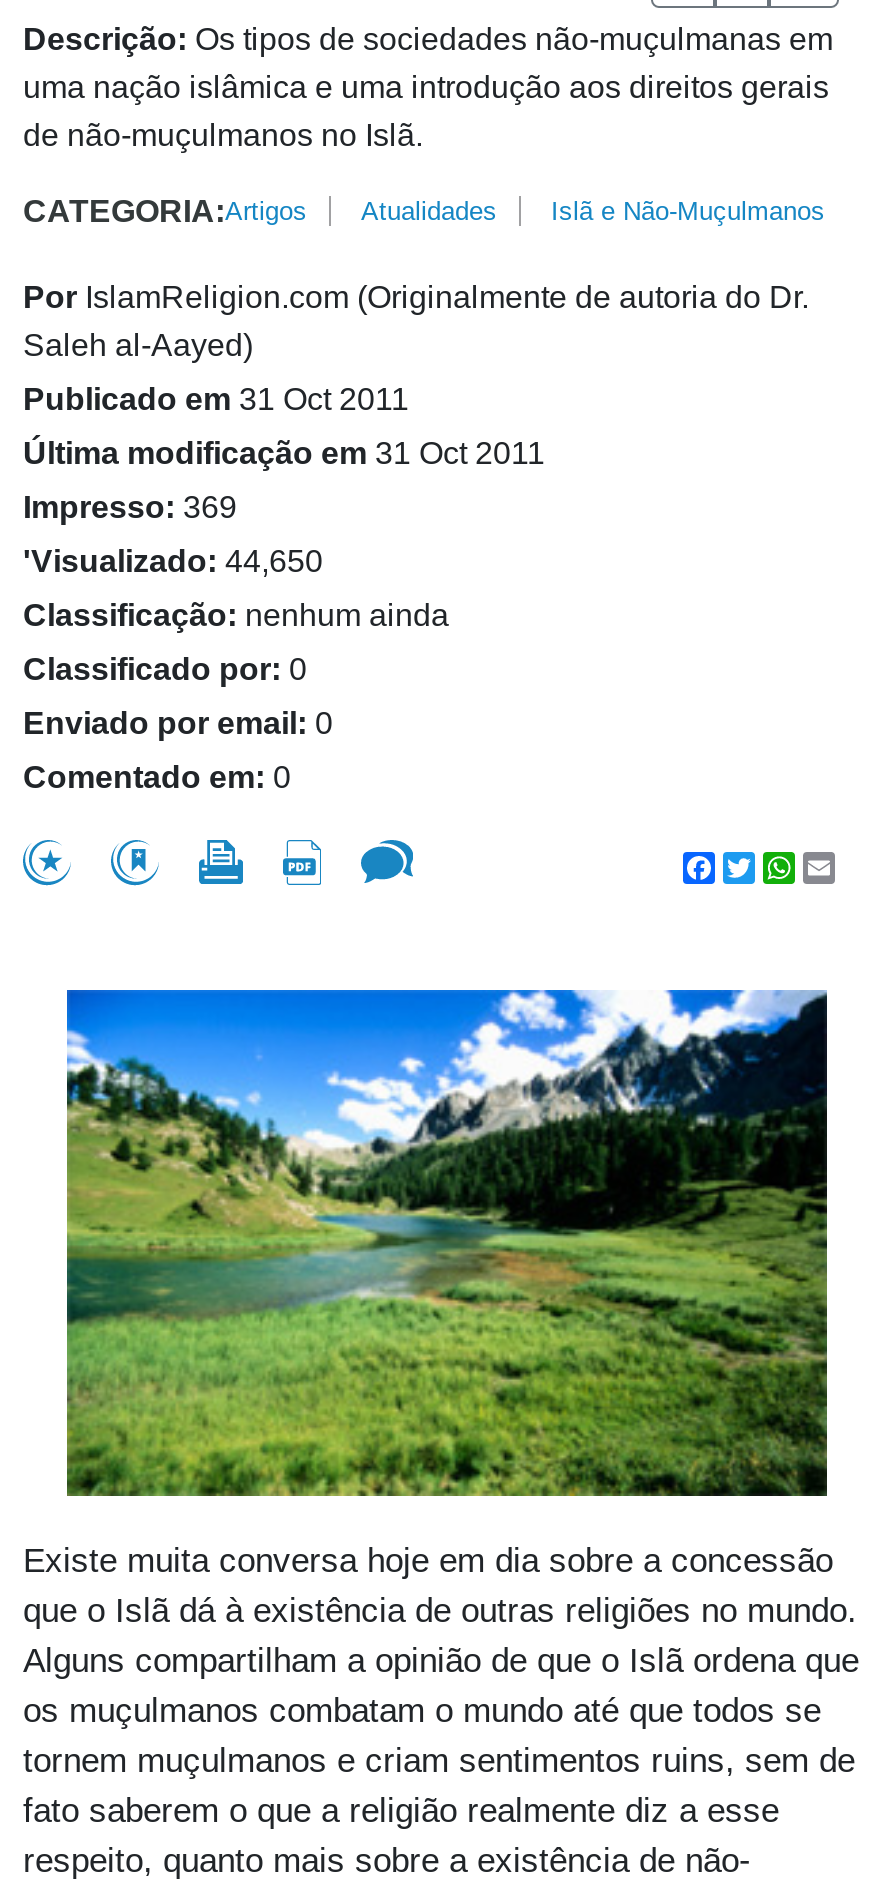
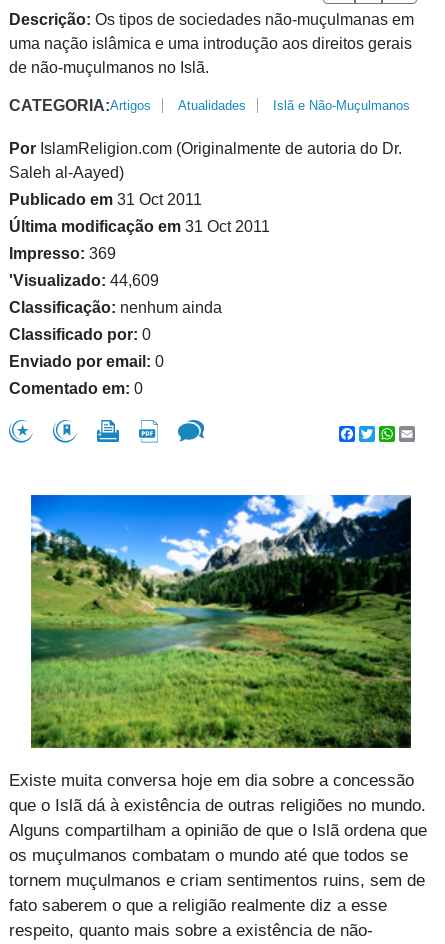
- 'Visualizado: 44,650
+ 'Visualizado: 44,609
